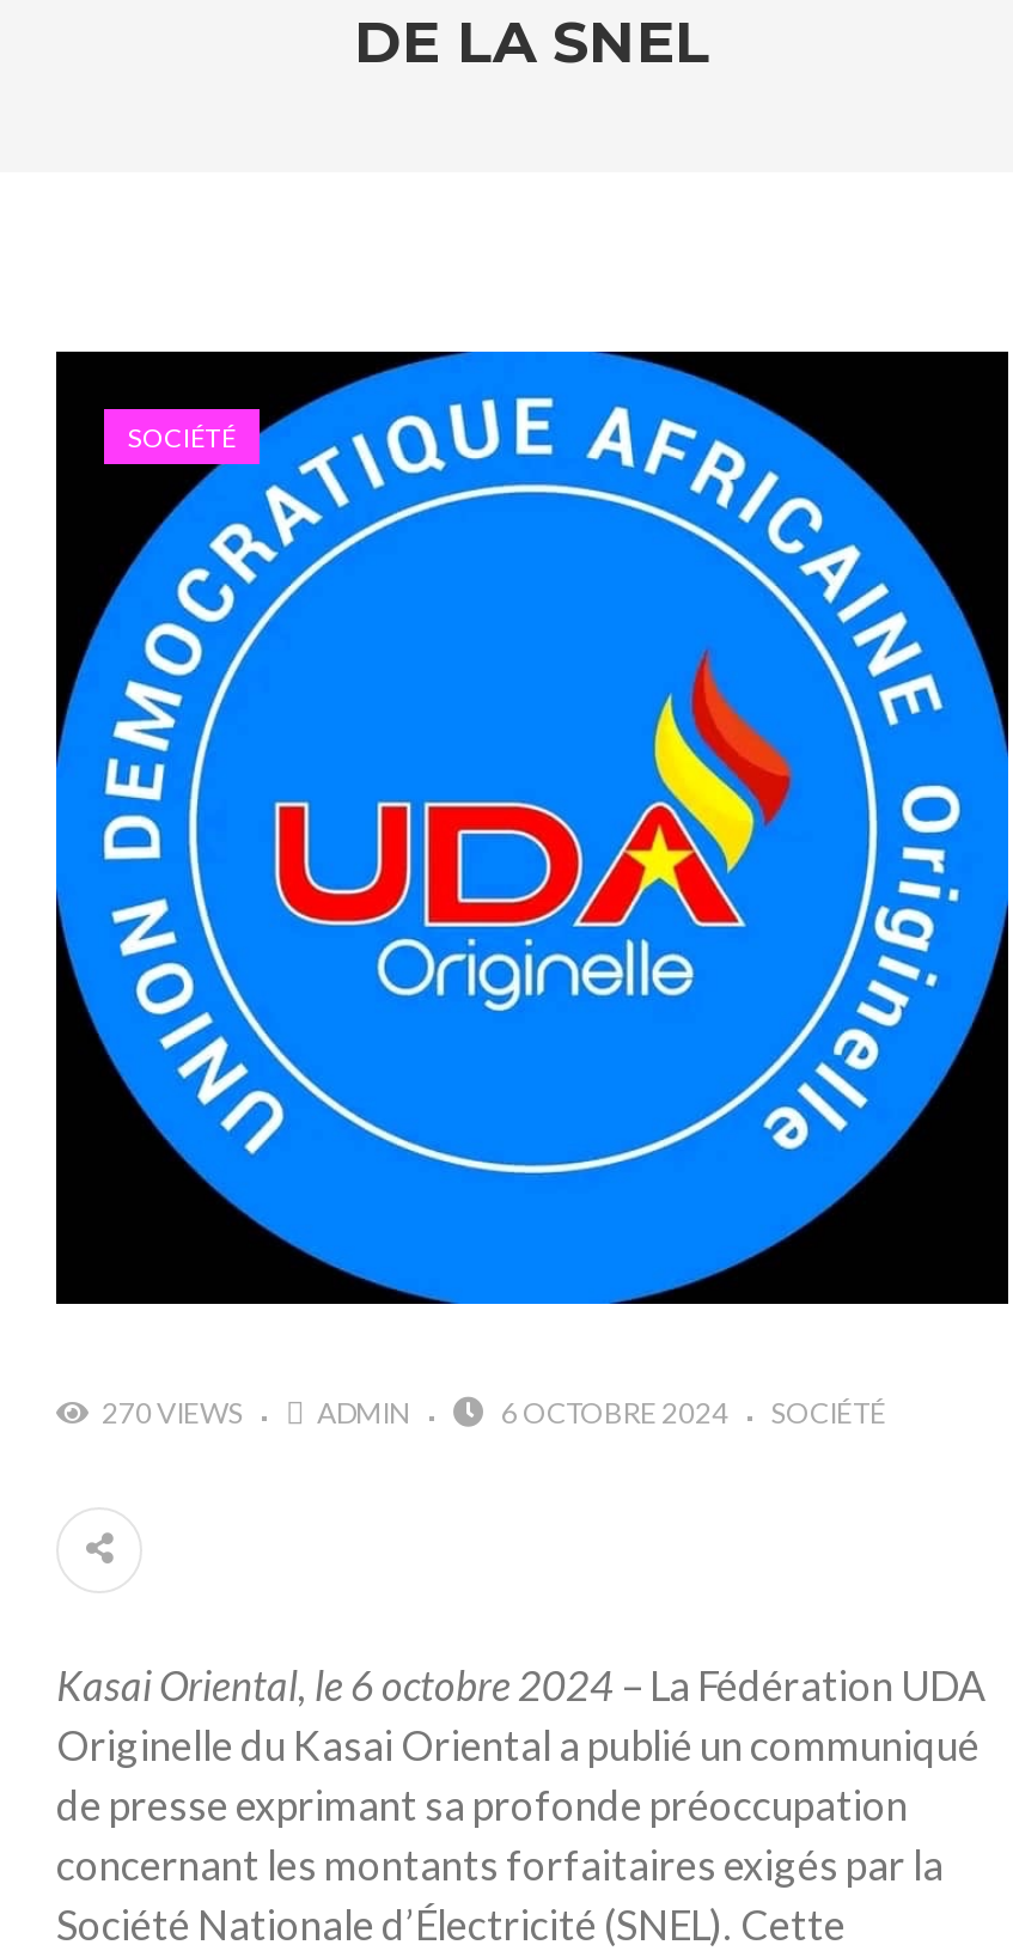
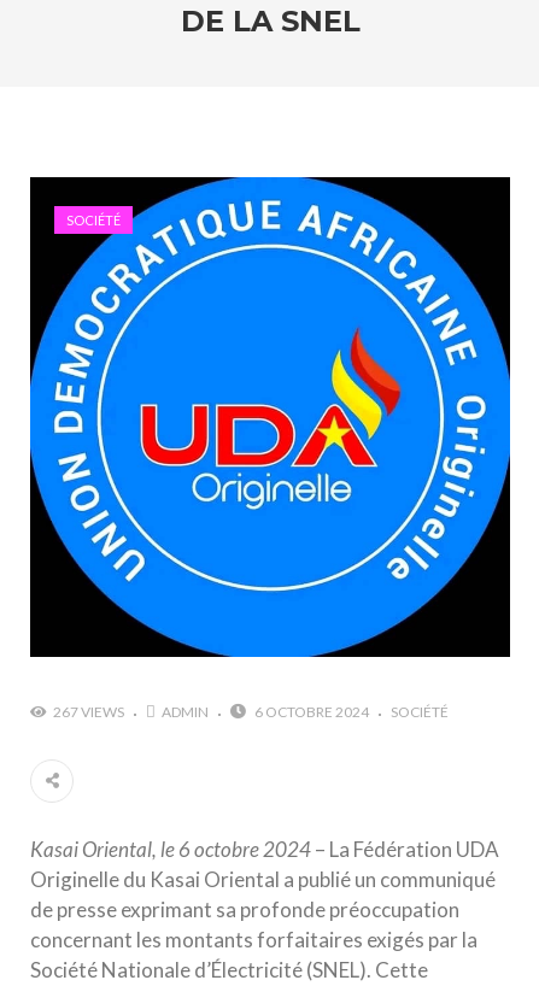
- 270 VIEWS
+ 267 VIEWS
